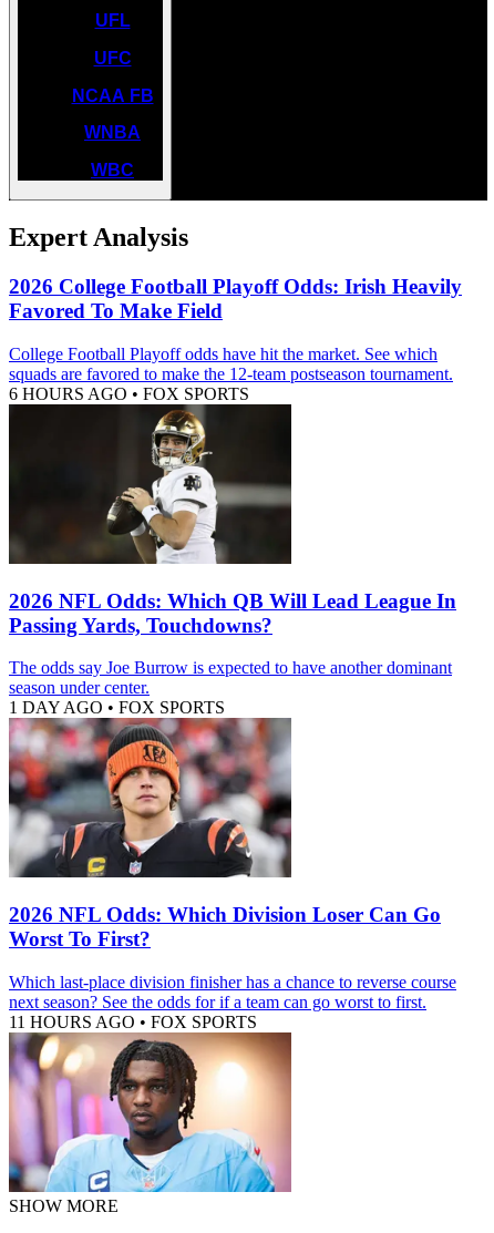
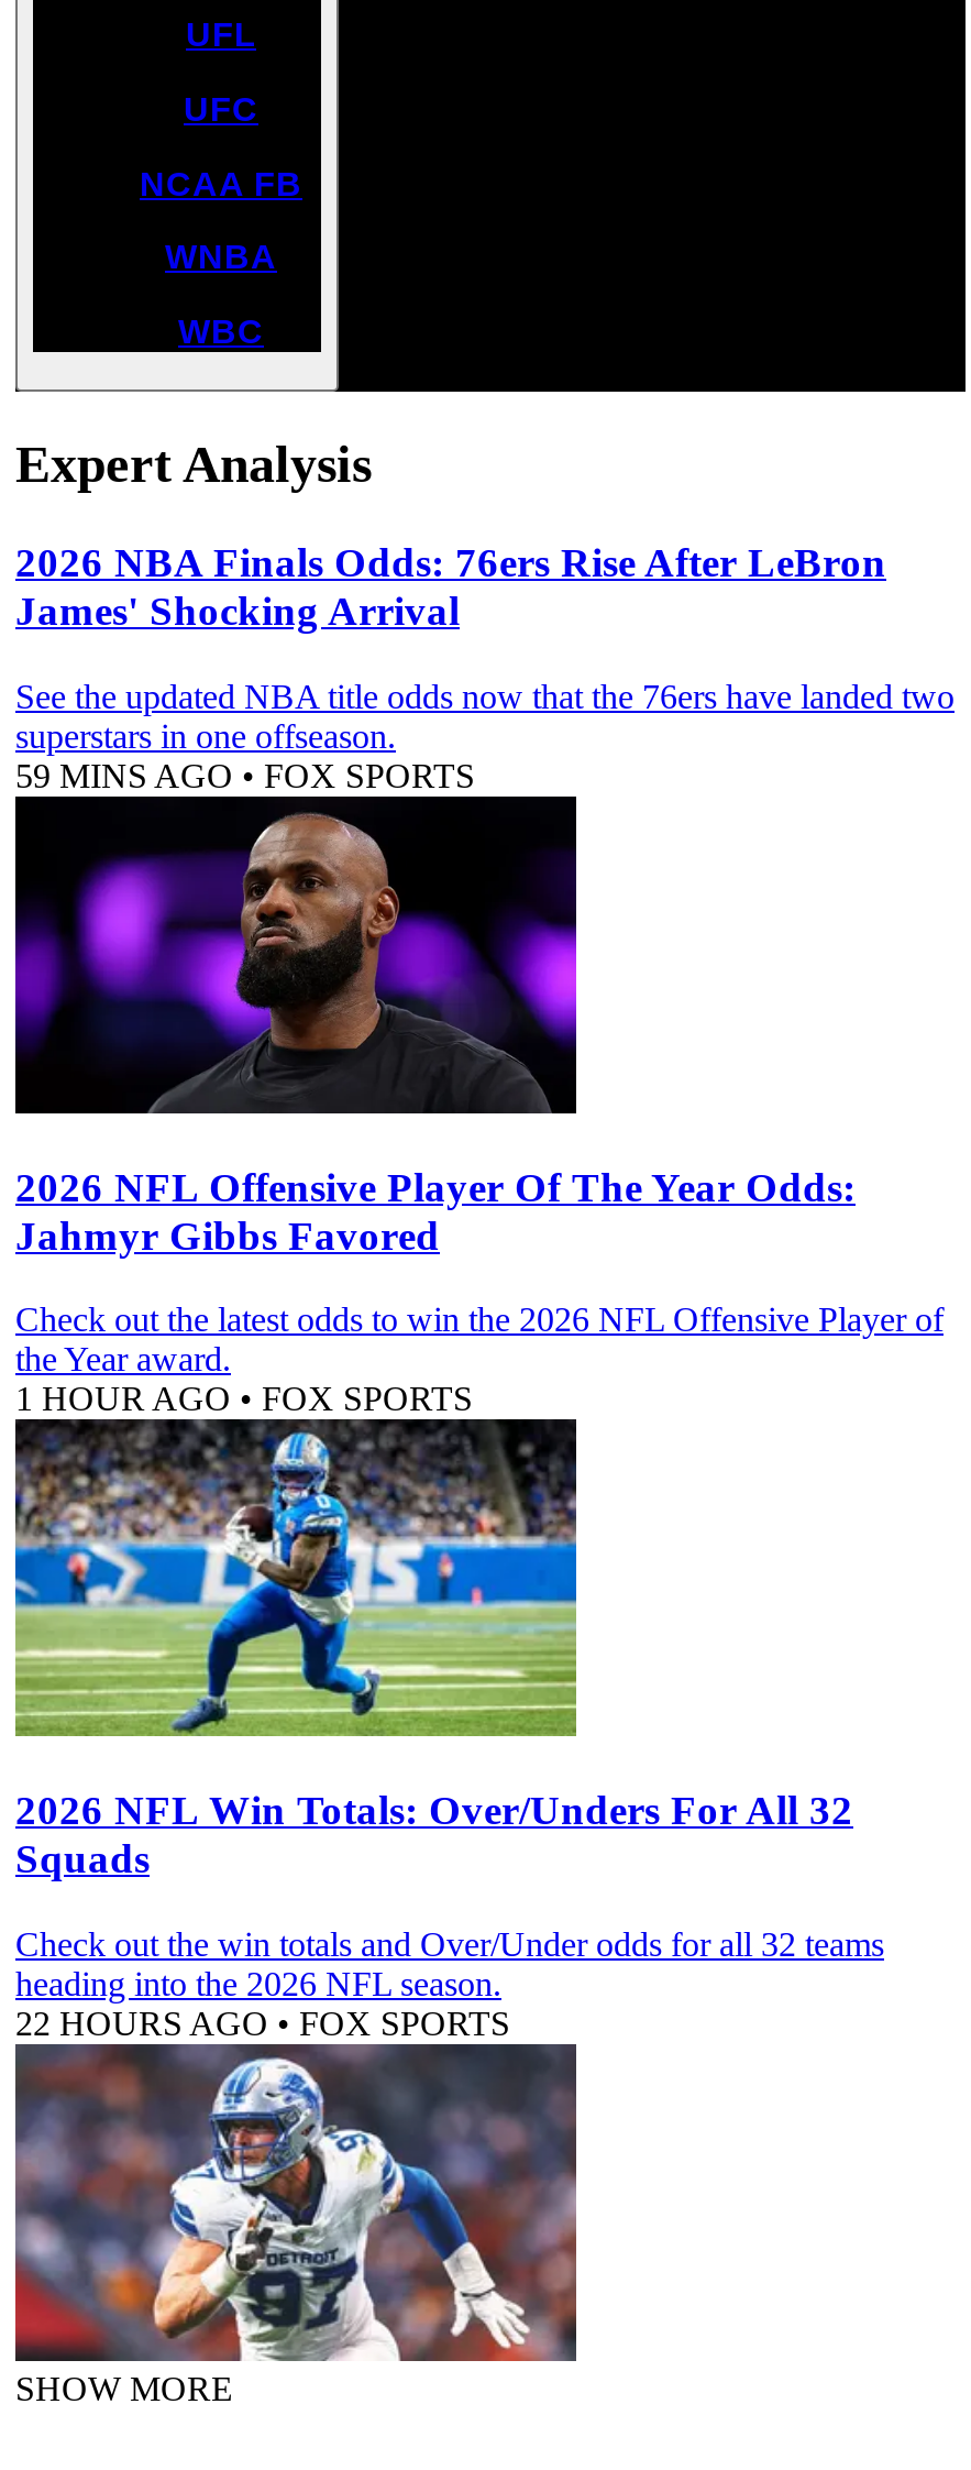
- 2026 College Football Playoff Odds: Irish Heavily
- Favored To Make Field
+ 2026 NBA Finals Odds: 76ers Rise After LeBron
+ James' Shocking Arrival

- College Football Playoff odds have hit the market. See which
- squads are favored to make the 12-team postseason tournament.
- 6 HOURS AGO • FOX SPORTS
+ See the updated NBA title odds now that the 76ers have landed two
+ superstars in one offseason.
+ 59 MINS AGO • FOX SPORTS

- [image]
- 2026 NFL Odds: Which QB Will Lead League In
- Passing Yards, Touchdowns?
+ [image]
+ 2026 NFL Offensive Player Of The Year Odds:
+ Jahmyr Gibbs Favored

- [image]
- The odds say Joe Burrow is expected to have another dominant
- season under center.
- 1 DAY AGO • FOX SPORTS
+ [image]
+ Check out the latest odds to win the 2026 NFL Offensive Player of
+ the Year award.
+ 1 HOUR AGO • FOX SPORTS

- 2026 NFL Odds: Which Division Loser Can Go
- Worst To First?
+ 2026 NFL Win Totals: Over/Unders For All 32
+ Squads

- Which last-place division finisher has a chance to reverse course
- next season? See the odds for if a team can go worst to first.
- 11 HOURS AGO • FOX SPORTS
+ Check out the win totals and Over/Under odds for all 32 teams
+ heading into the 2026 NFL season.
+ 22 HOURS AGO • FOX SPORTS

- [image]
+ [image]
